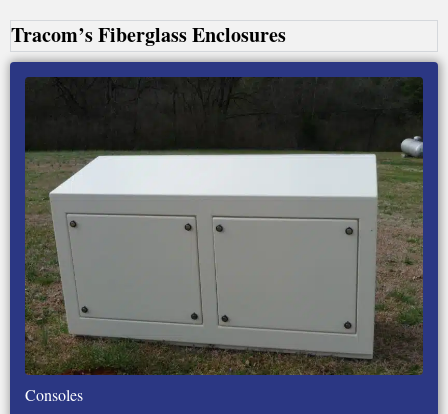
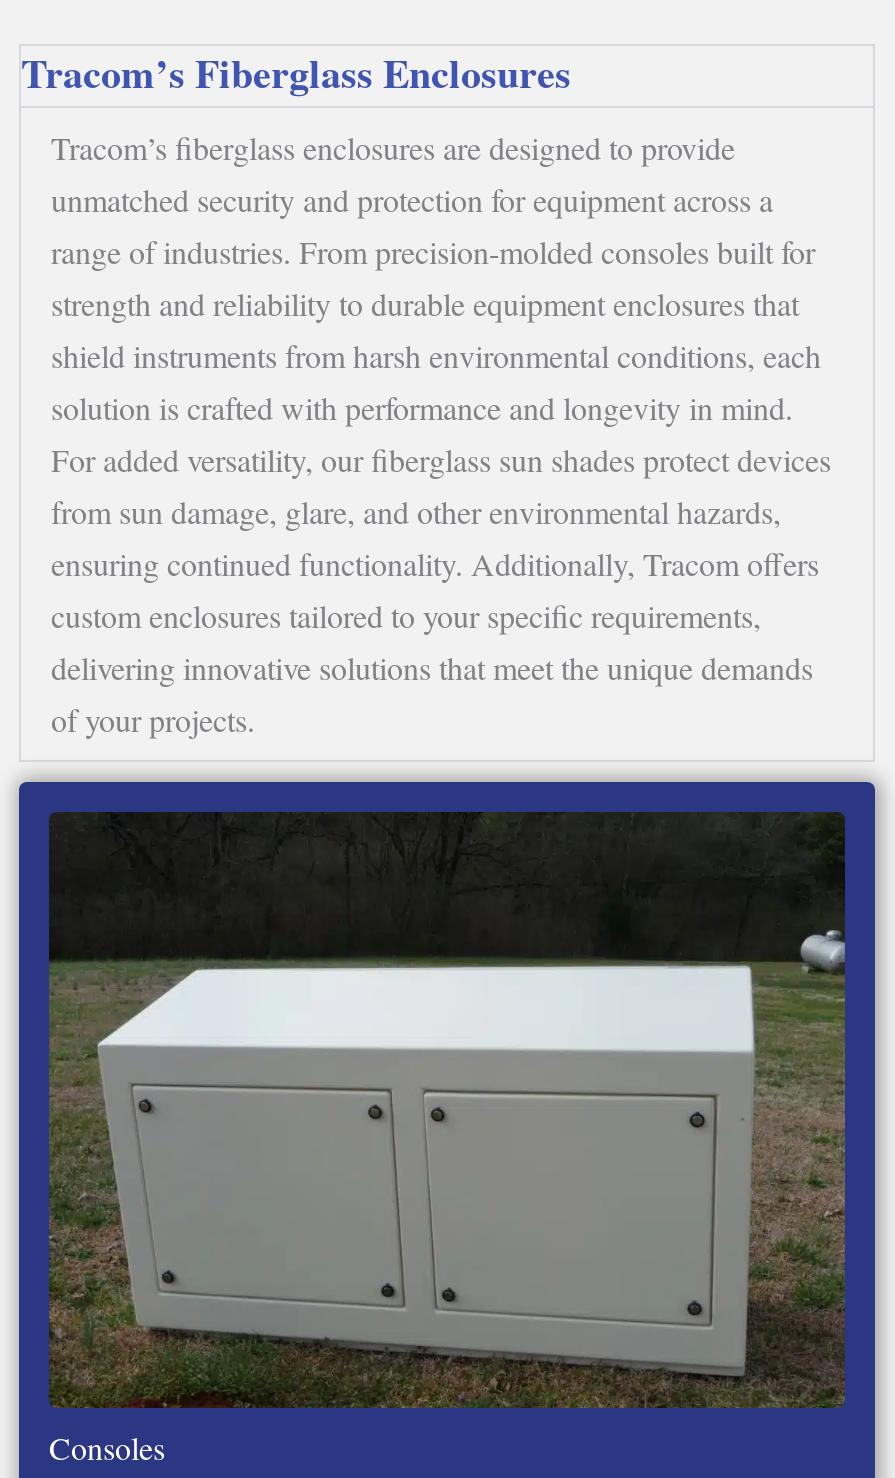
+ Tracom’s fiberglass enclosures are designed to provide
+ unmatched security and protection for equipment across a
+ range of industries. From precision-molded consoles built for
+ strength and reliability to durable equipment enclosures that
+ shield instruments from harsh environmental conditions, each
+ solution is crafted with performance and longevity in mind.
+ For added versatility, our fiberglass sun shades protect devices
+ from sun damage, glare, and other environmental hazards,
+ ensuring continued functionality. Additionally, Tracom offers
+ custom enclosures tailored to your specific requirements,
+ delivering innovative solutions that meet the unique demands
+ of your projects.
